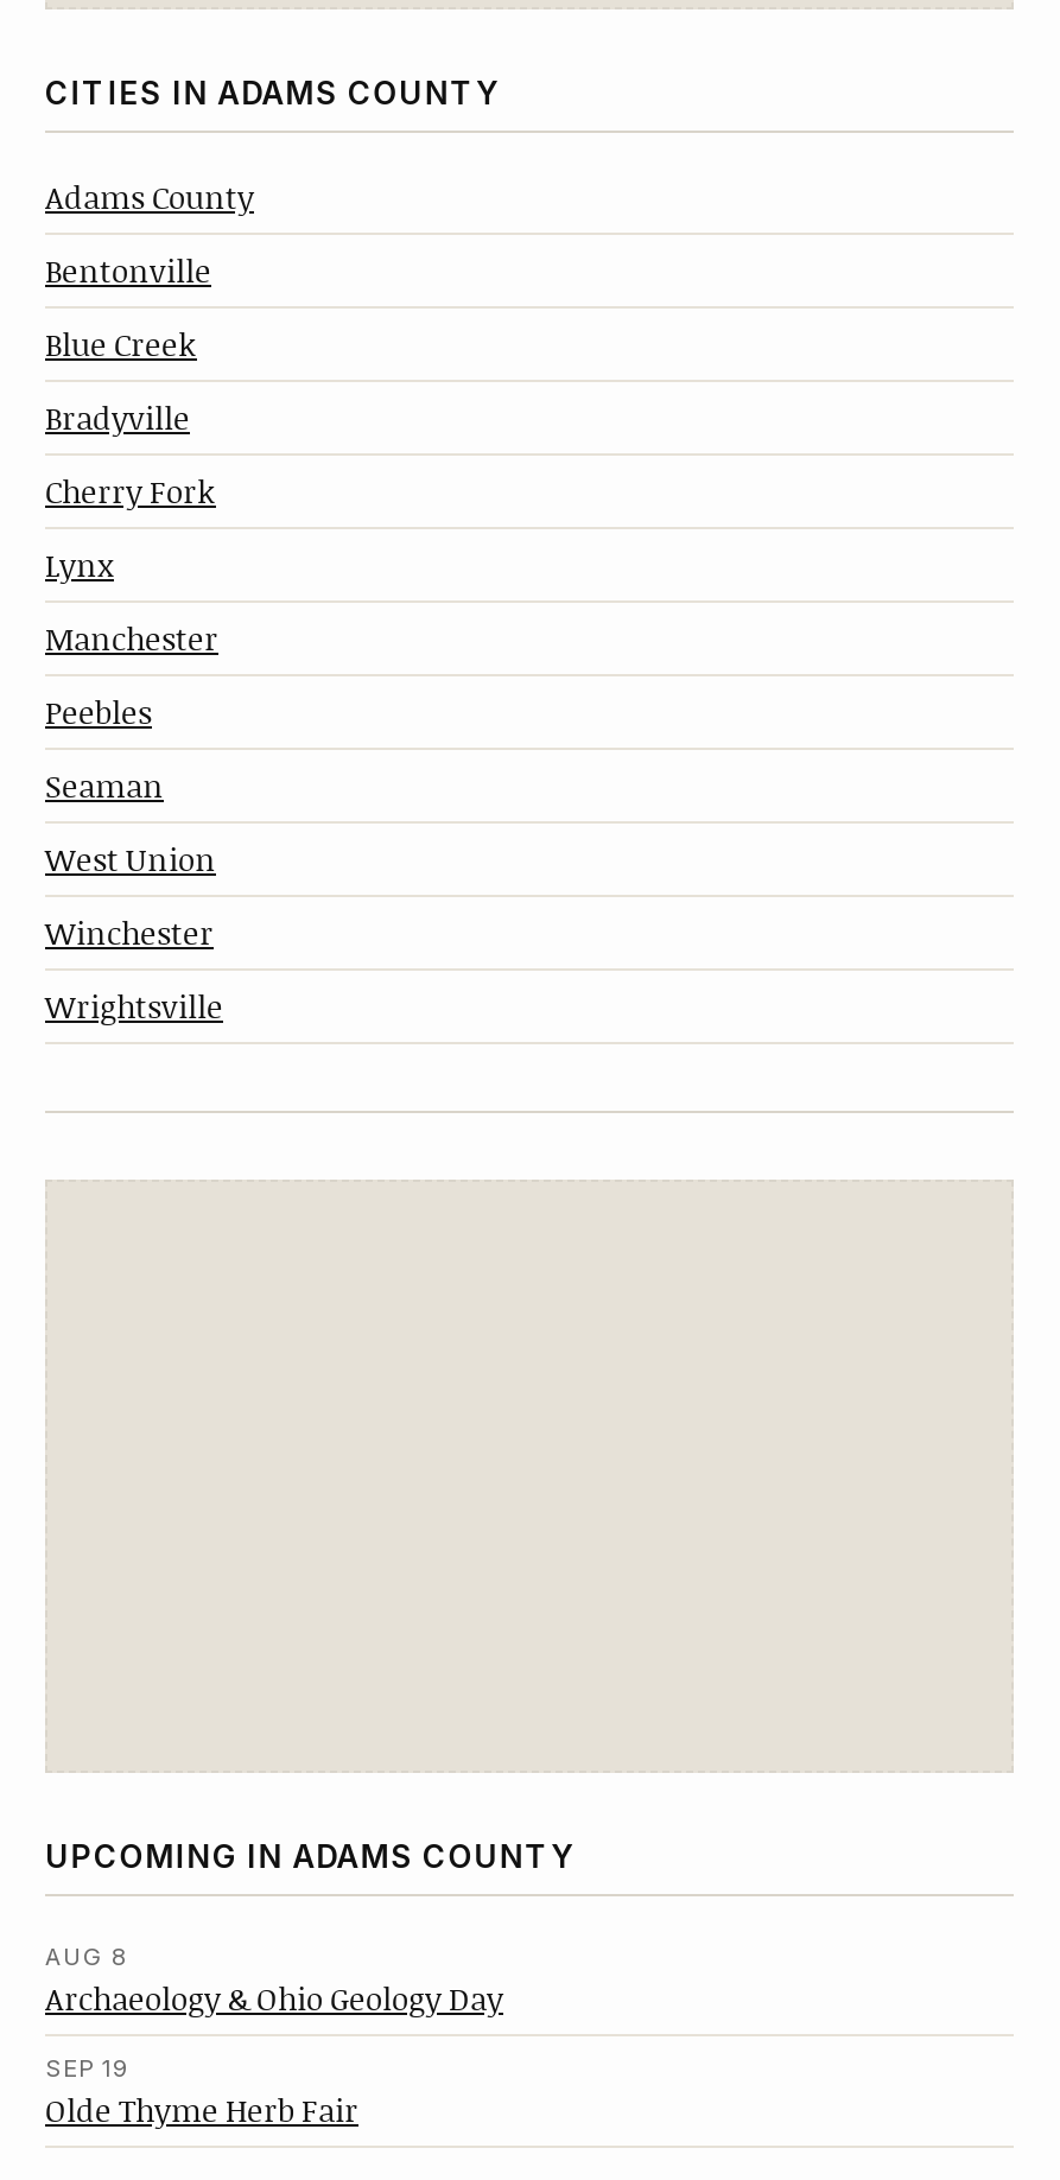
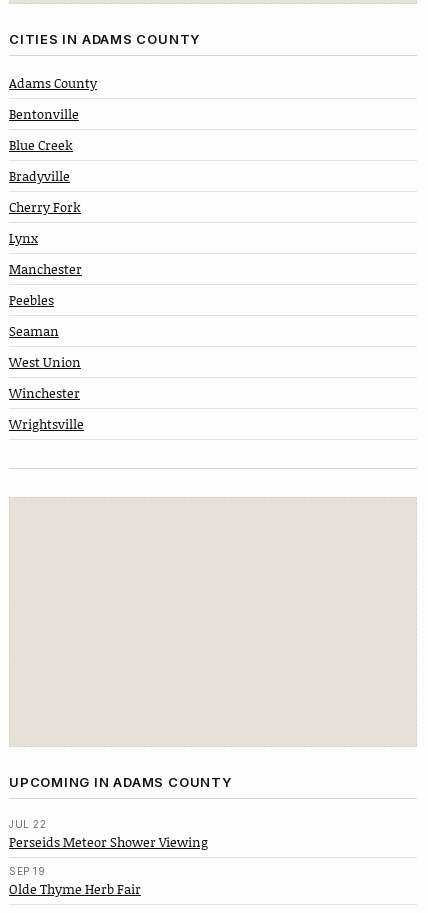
- AUG 8
- Archaeology & Ohio Geology Day
+ JUL 22
+ Perseids Meteor Shower Viewing
